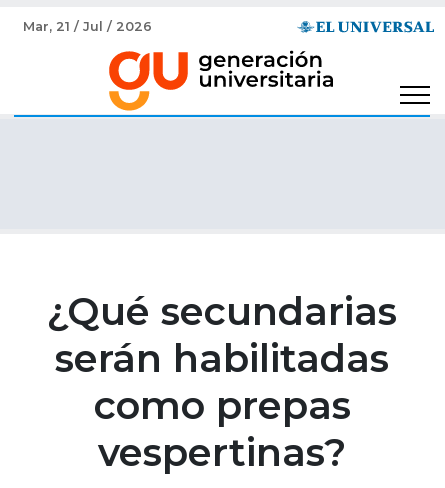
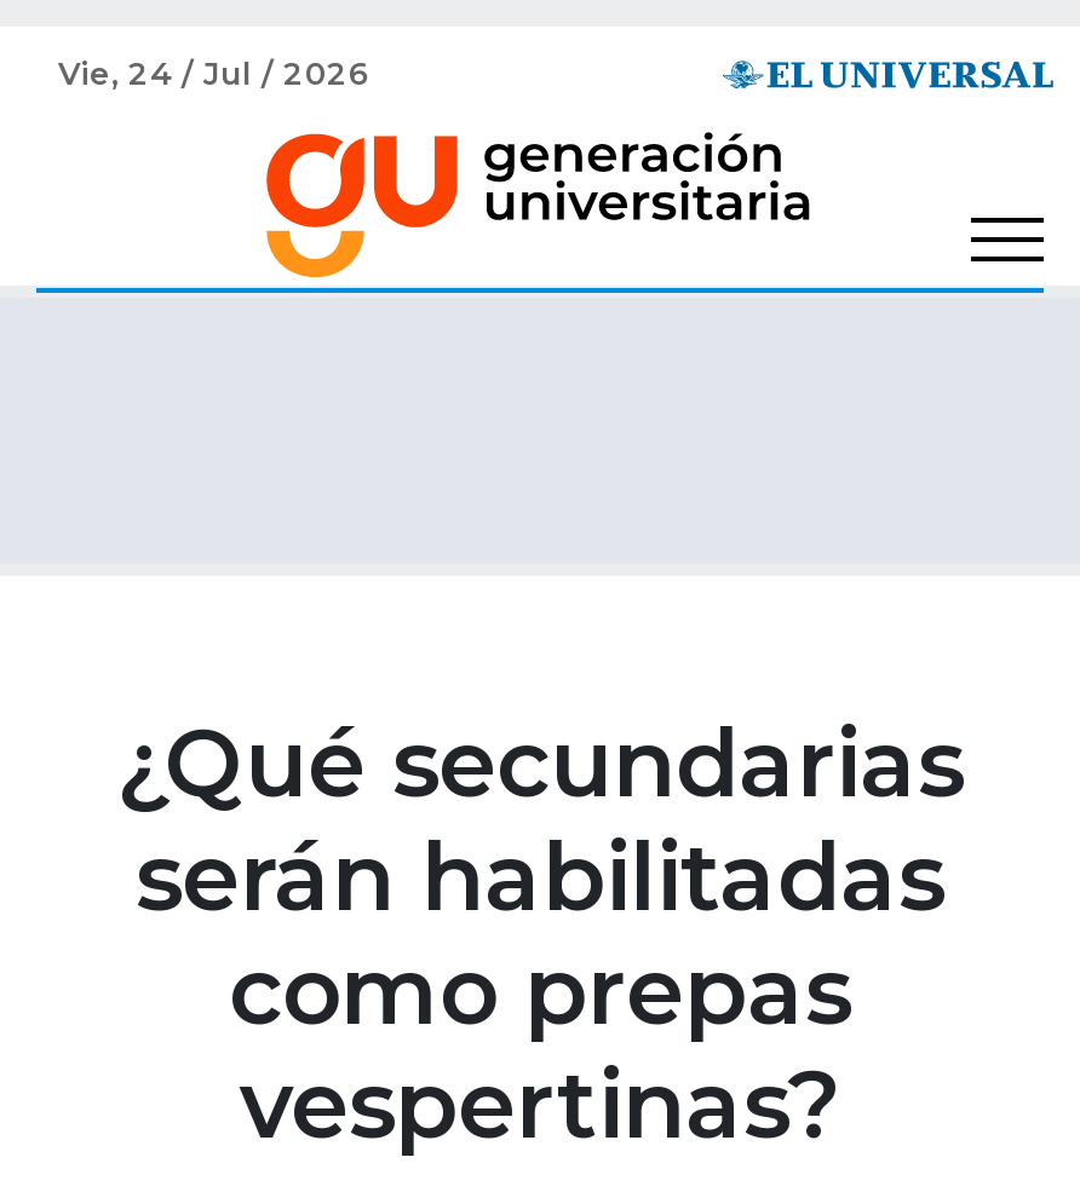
- Mar, 21 / Jul / 2026
+ Vie, 24 / Jul / 2026
